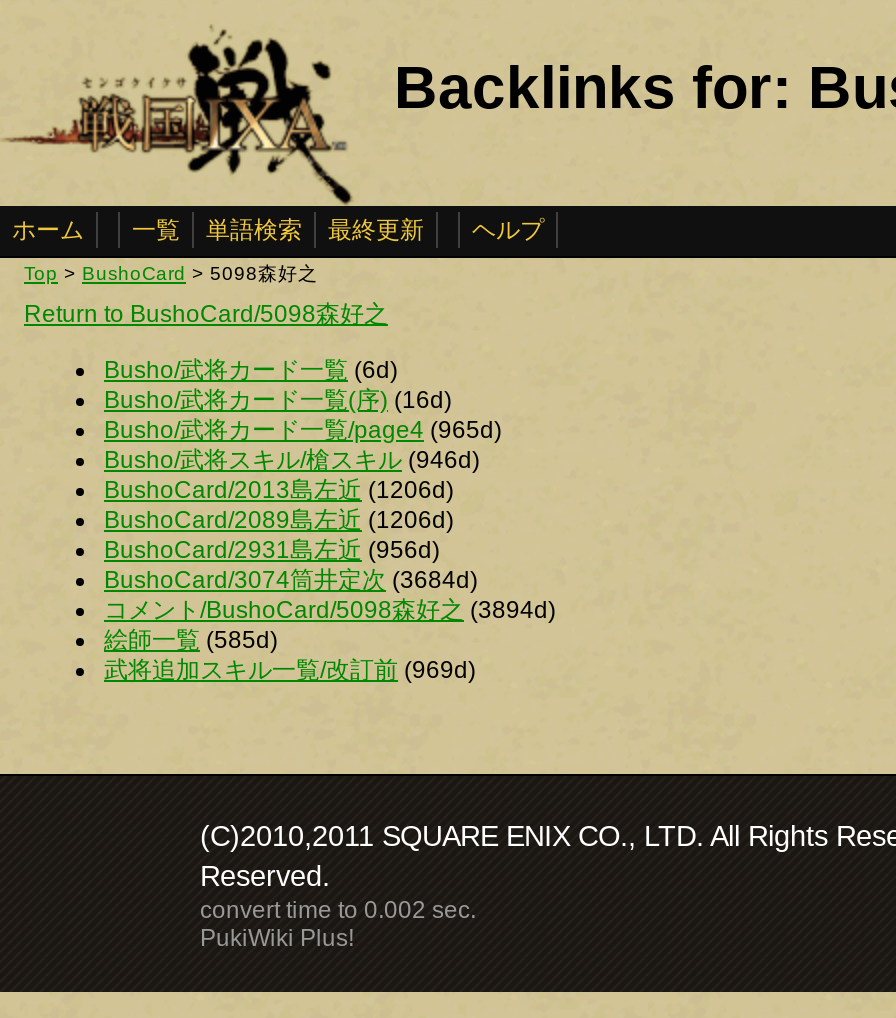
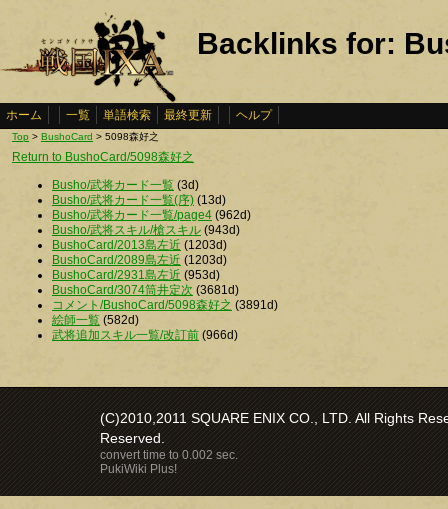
- Busho/武将カード一覧(6d)
+ Busho/武将カード一覧(3d)

- Busho/武将カード一覧(序) (16d)
+ Busho/武将カード一覧(序) (13d)

- Busho/武将カード一覧/page4 (965d)
+ Busho/武将カード一覧/page4 (962d)

- Busho/武将スキル/槍スキル(946d)
+ Busho/武将スキル/槍スキル(943d)

- BushoCard/2013島左近(1206d)
+ BushoCard/2013島左近(1203d)

- BushoCard/2089島左近(1206d)
+ BushoCard/2089島左近(1203d)

- BushoCard/2931島左近(956d)
+ BushoCard/2931島左近(953d)

- BushoCard/3074筒井定次(3684d)
+ BushoCard/3074筒井定次(3681d)

- コメント/BushoCard/5098森好之(3894d)
+ コメント/BushoCard/5098森好之(3891d)

- 絵師一覧(585d)
+ 絵師一覧(582d)

- 武将追加スキル一覧/改訂前(969d)
+ 武将追加スキル一覧/改訂前(966d)
